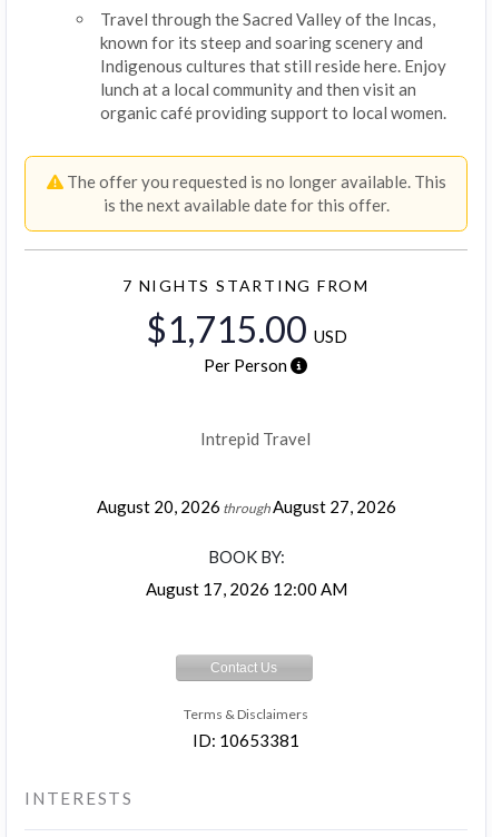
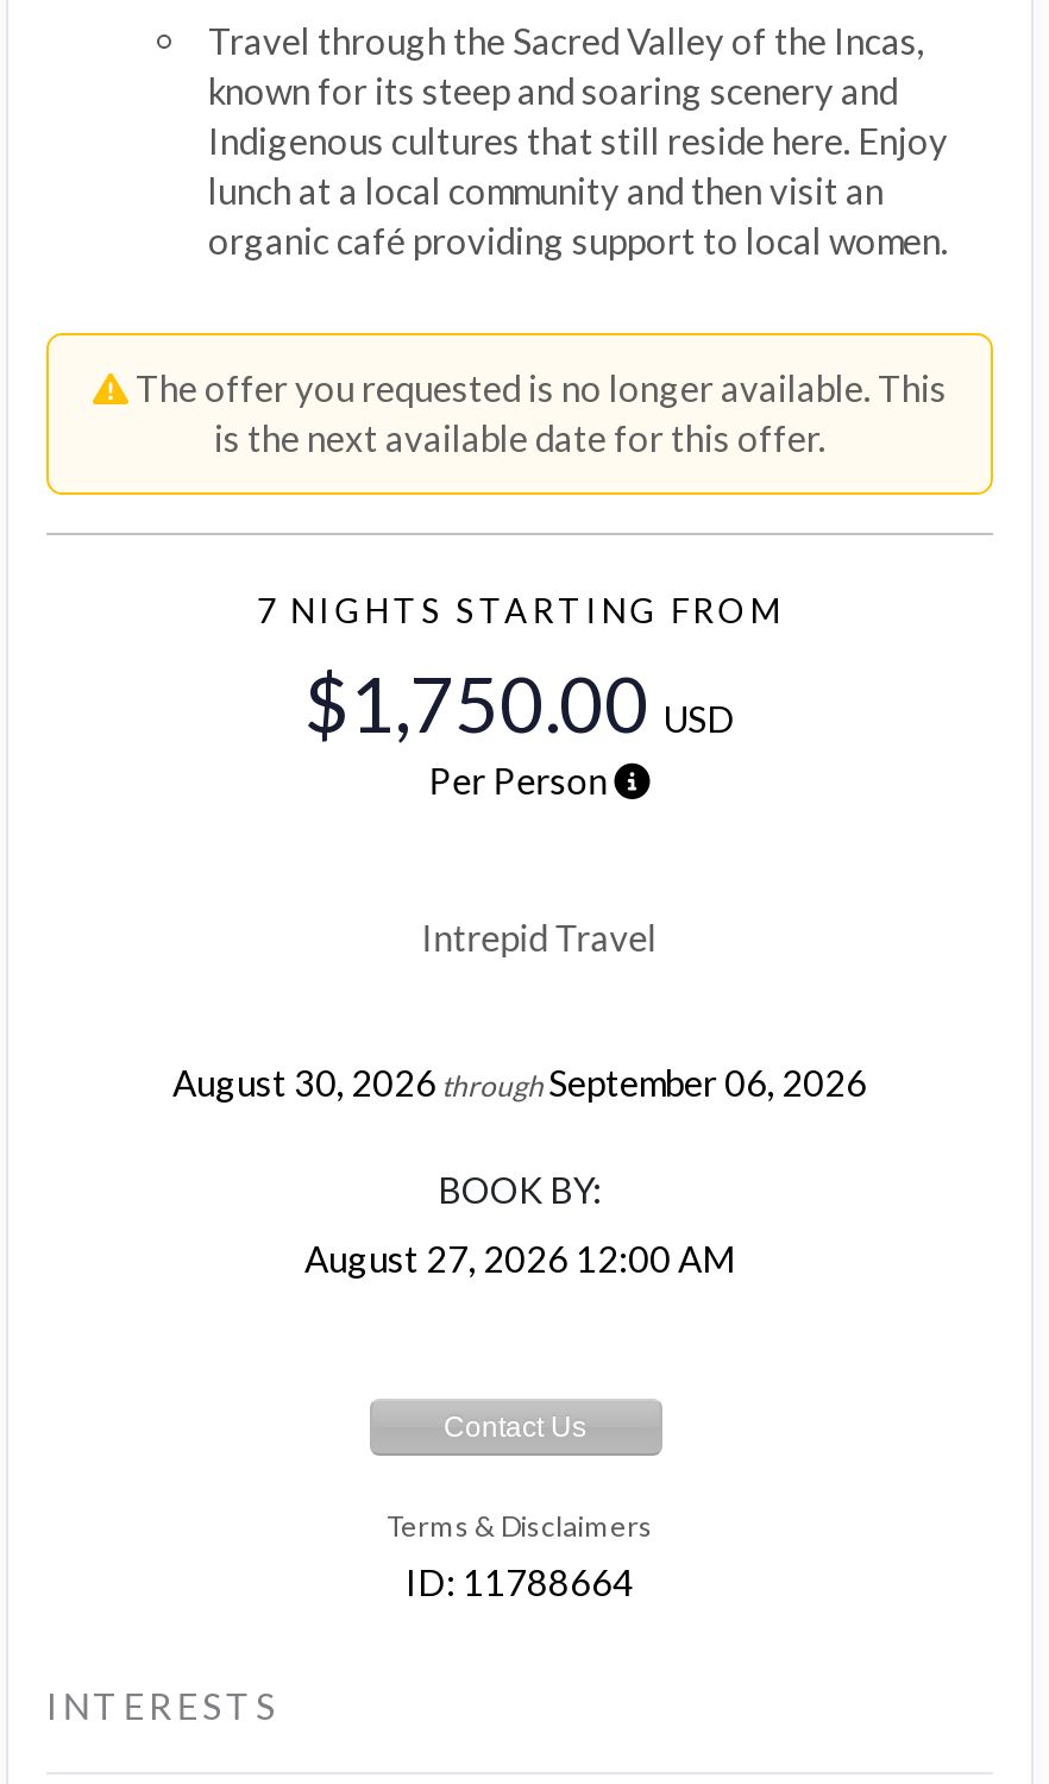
- $1,715.00 USD
+ $1,750.00 USD

- August 20, 2026 throughAugust 27, 2026
+ August 30, 2026 throughSeptember 06, 2026

- August 17, 2026 12:00 AM
+ August 27, 2026 12:00 AM

- ID: 10653381
+ ID: 11788664
